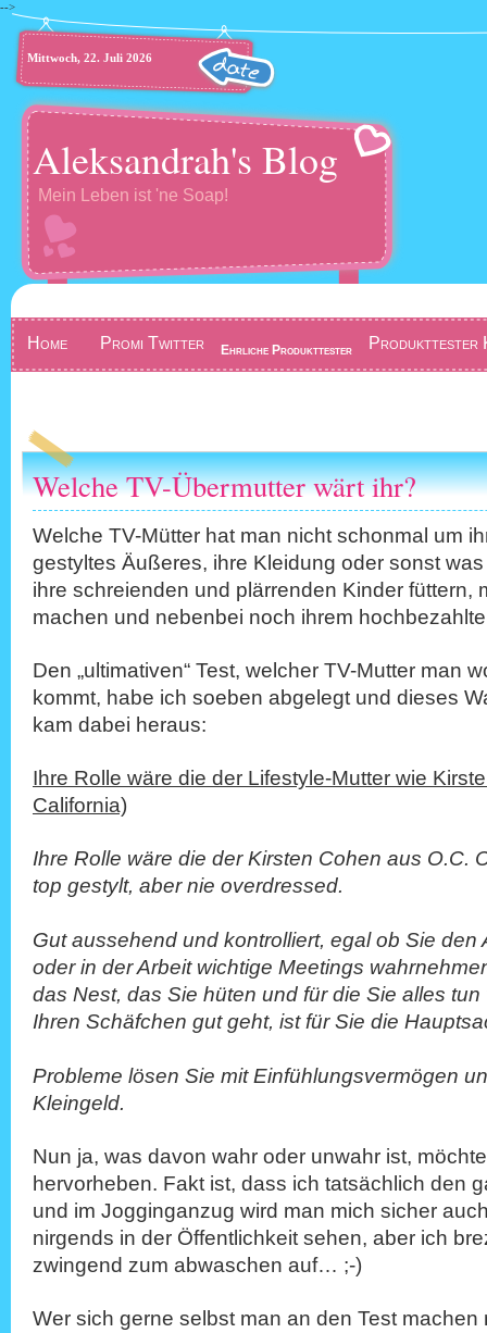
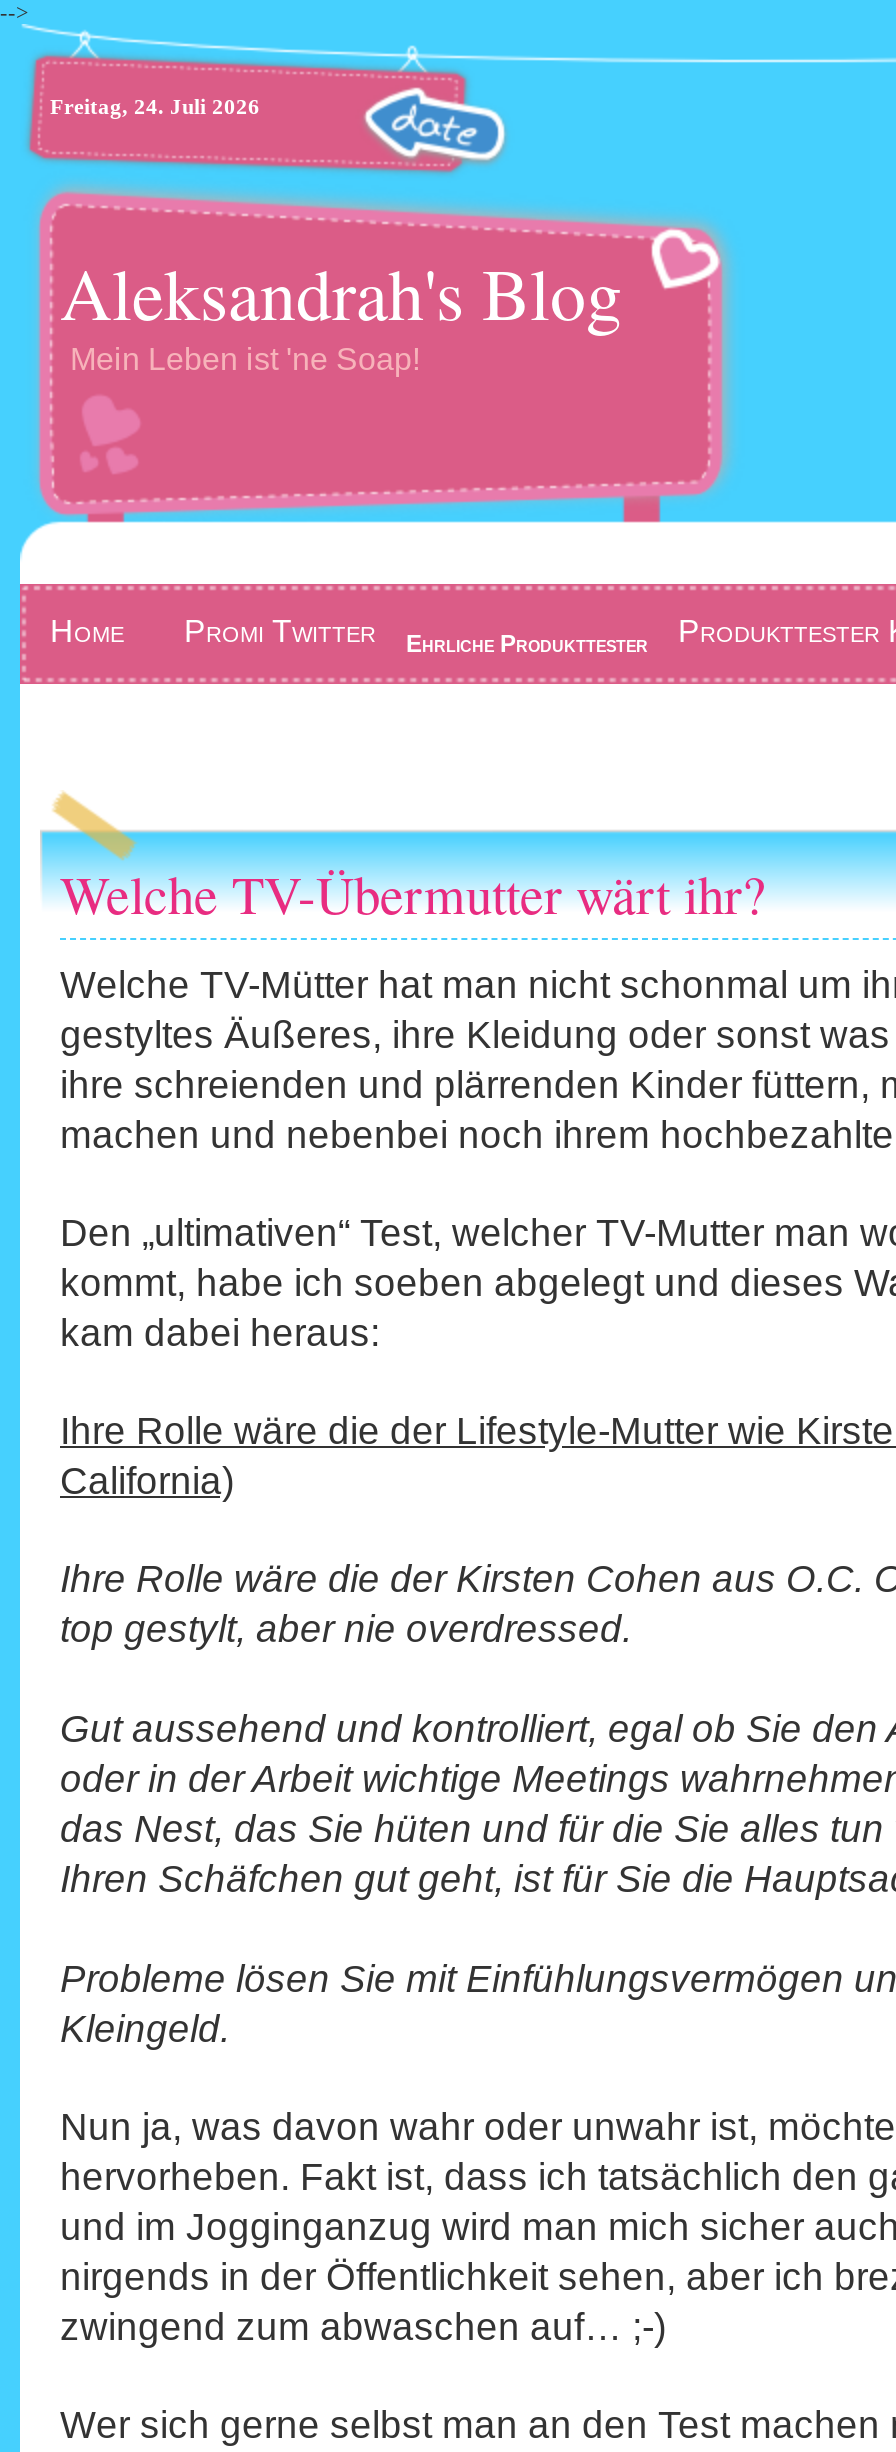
- Mittwoch, 22. Juli 2026
+ Freitag, 24. Juli 2026
